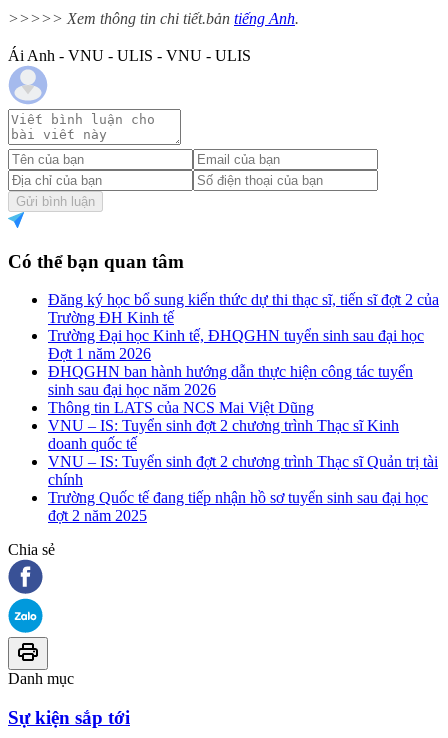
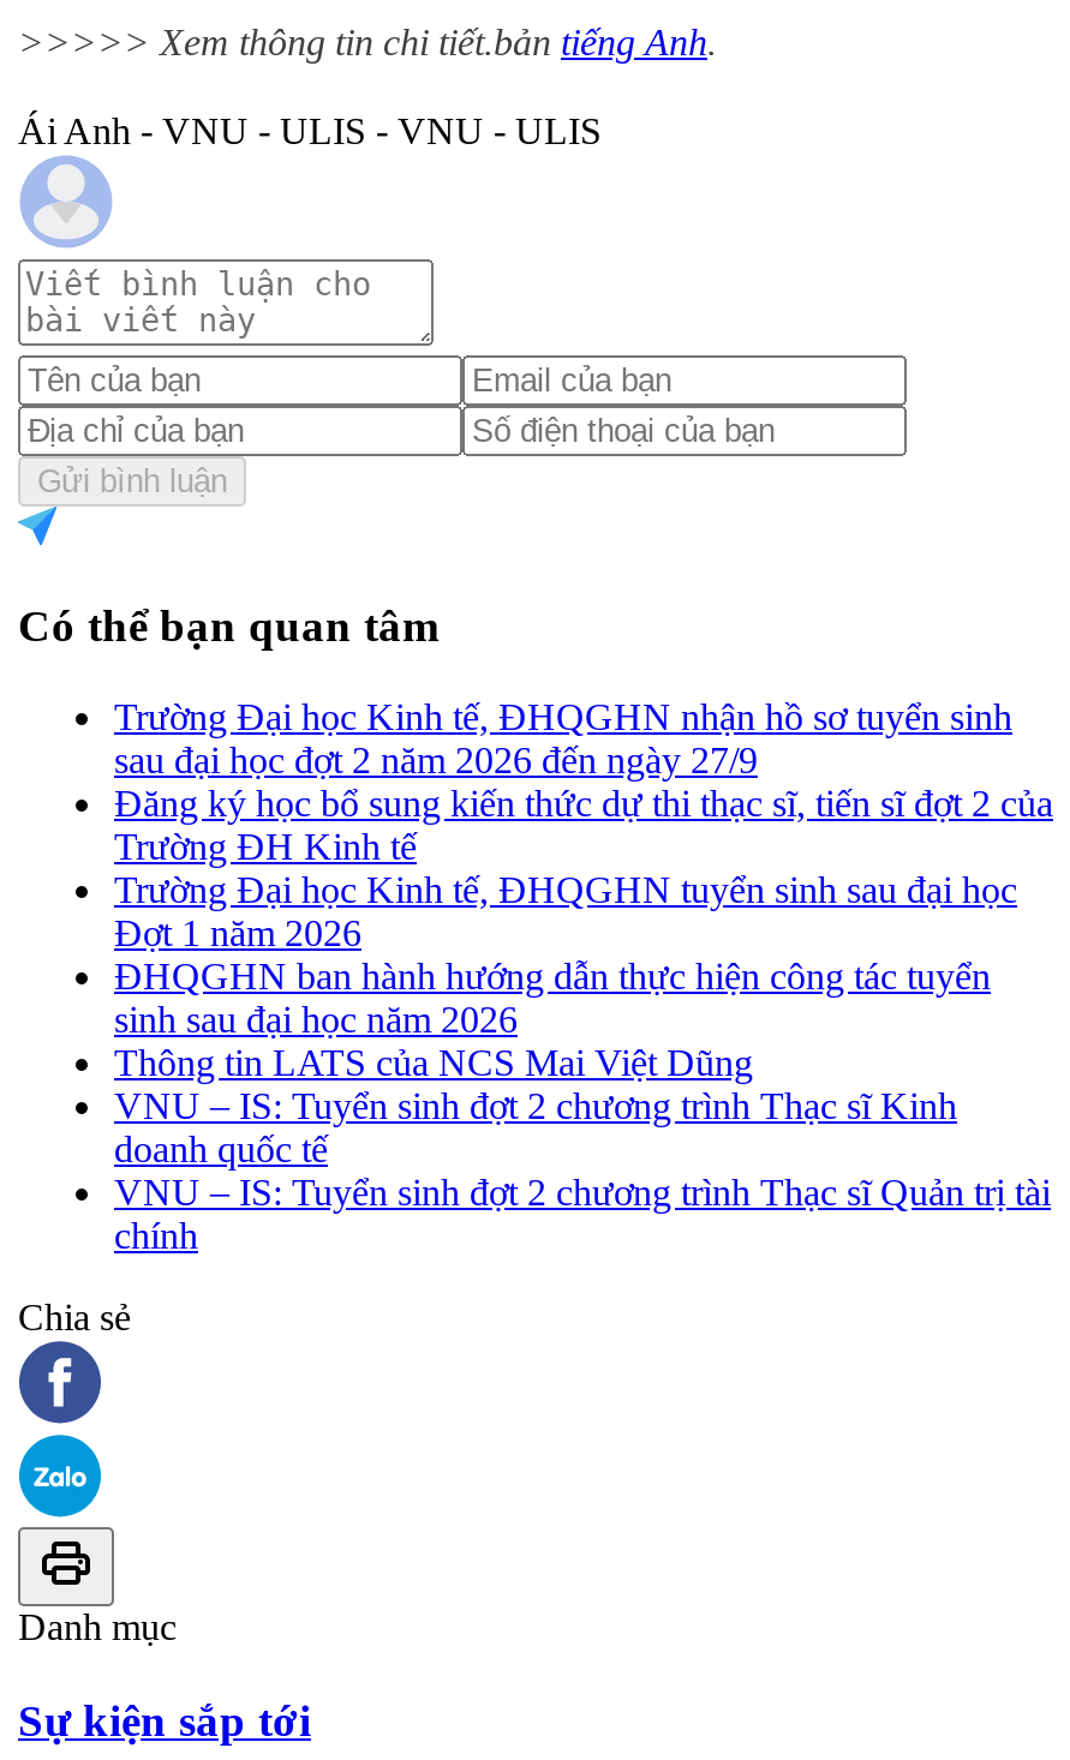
+ Trường Đại học Kinh tế, ĐHQGHN nhận hồ sơ tuyển sinh
+ sau đại học đợt 2 năm 2026 đến ngày 27/9

moved down: Đăng ký học bổ sung kiến thức dự thi thạc sĩ, tiến sĩ đợt 2 của | Trường ĐH Kinh tế | Trường Đại học Kinh tế, ĐHQGHN tuyển sinh sau đại học | ... | VNU – IS: Tuyển sinh đợt 2 chương trình Thạc sĩ Quản trị tài | chính

- Trường Quốc tế đang tiếp nhận hồ sơ tuyển sinh sau đại học
- đợt 2 năm 2025
